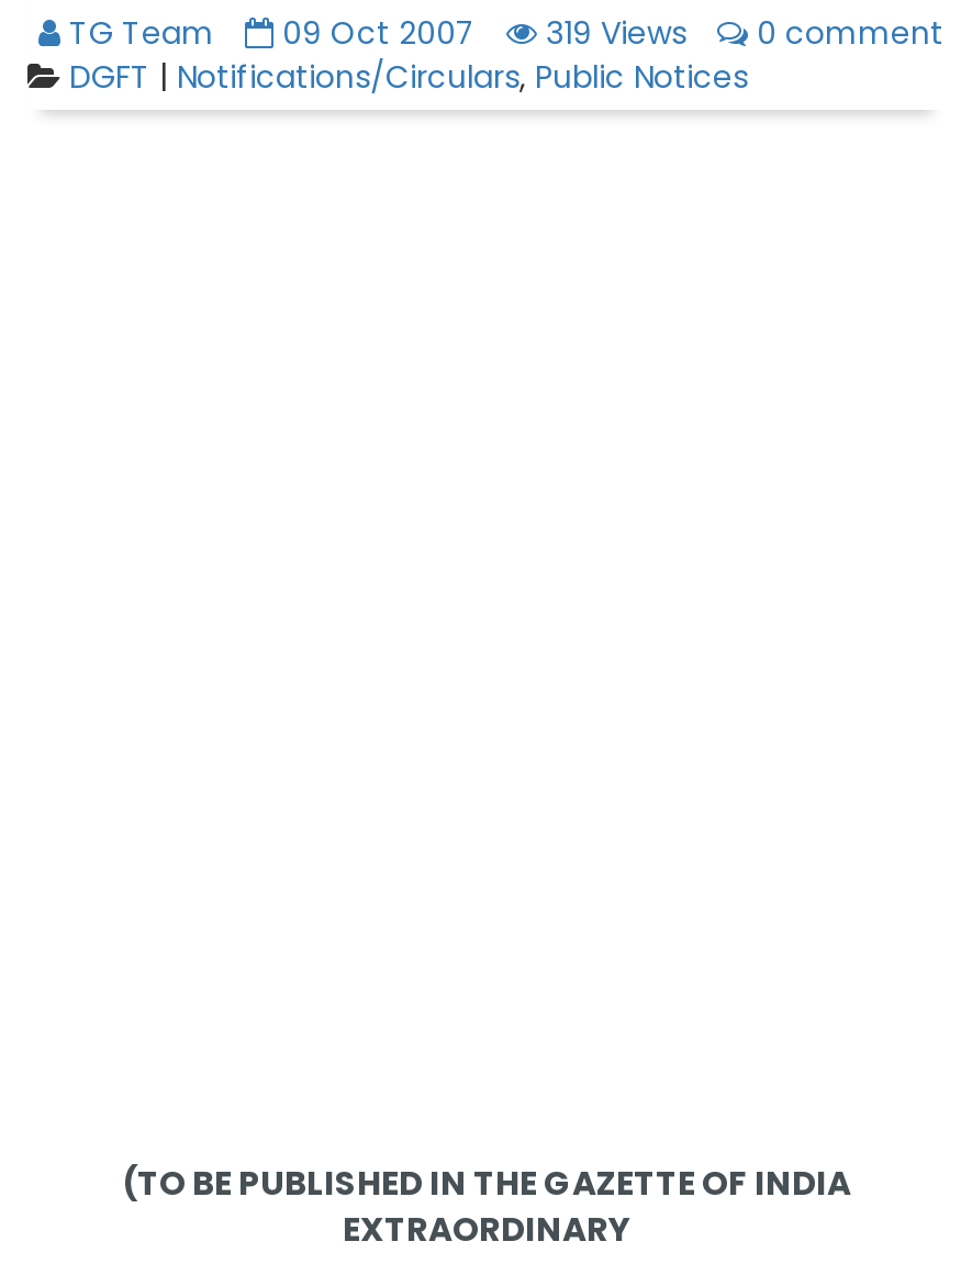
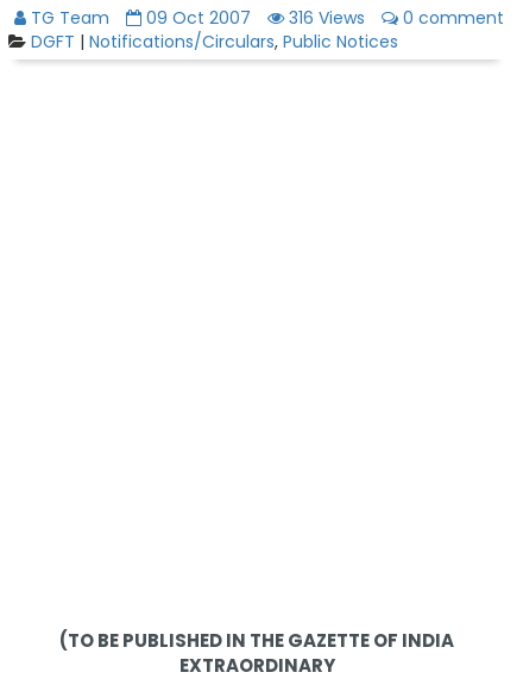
- TG Team 09 Oct 2007 319 Views 0 comment
+ TG Team 09 Oct 2007 316 Views 0 comment
